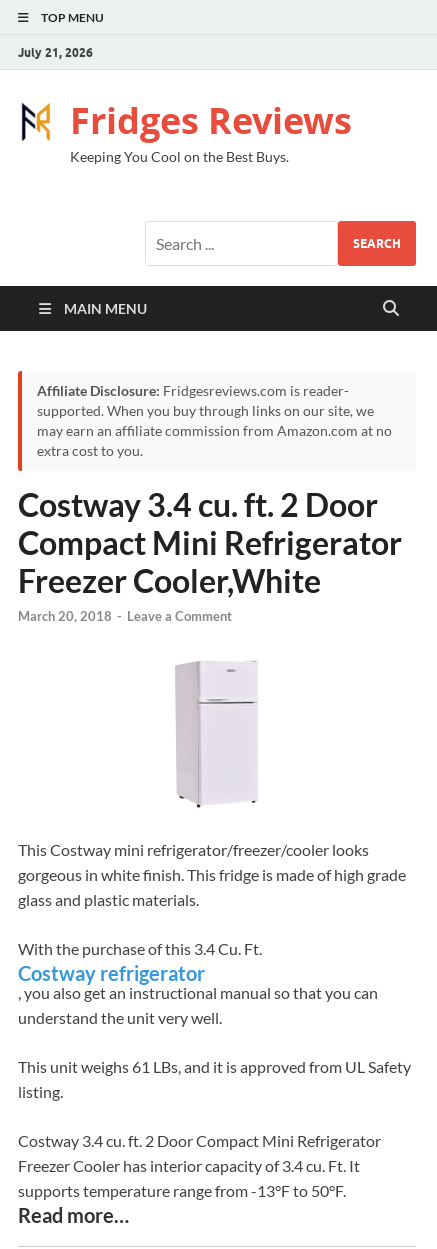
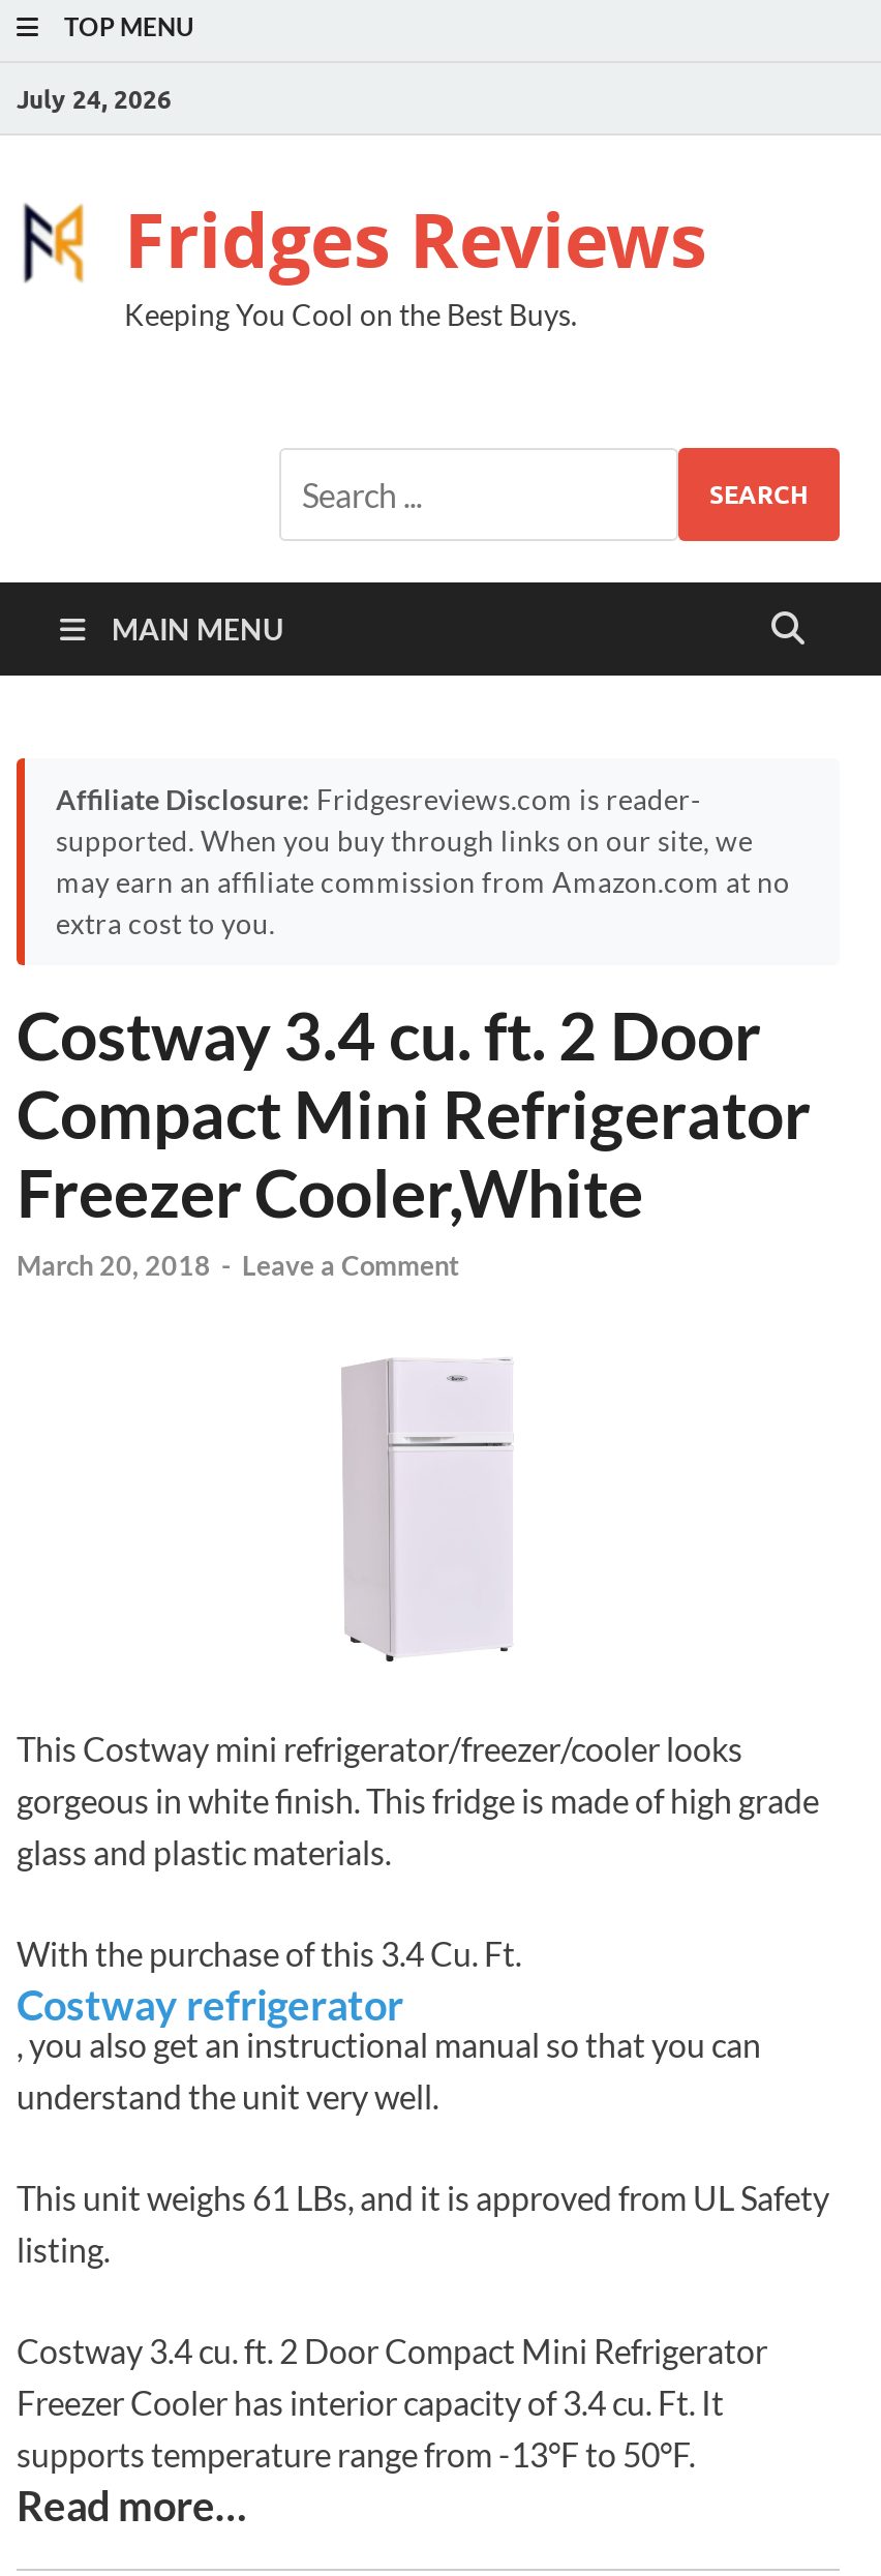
- July 21, 2026
+ July 24, 2026
